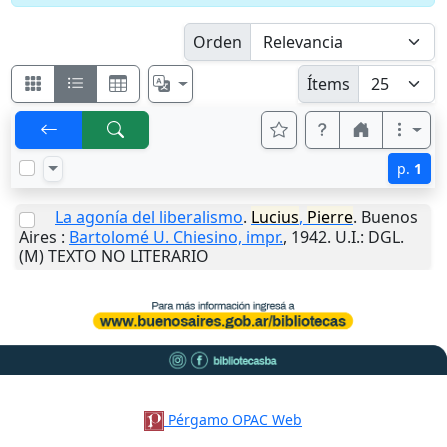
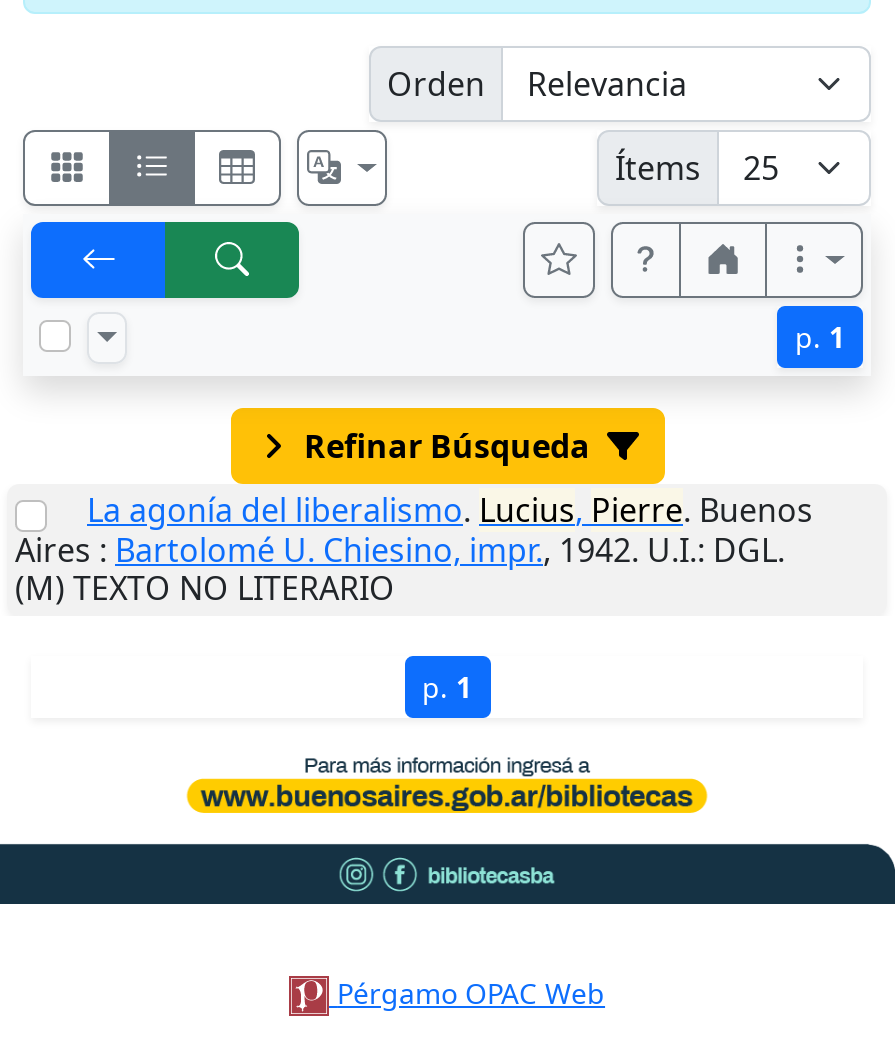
+ Refinar Búsqueda

+ p. 1
